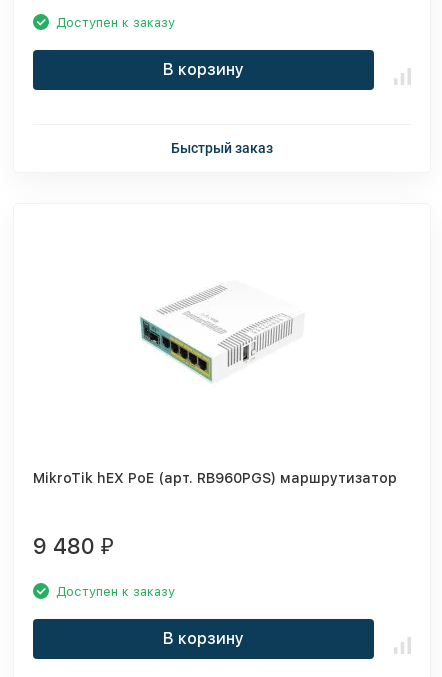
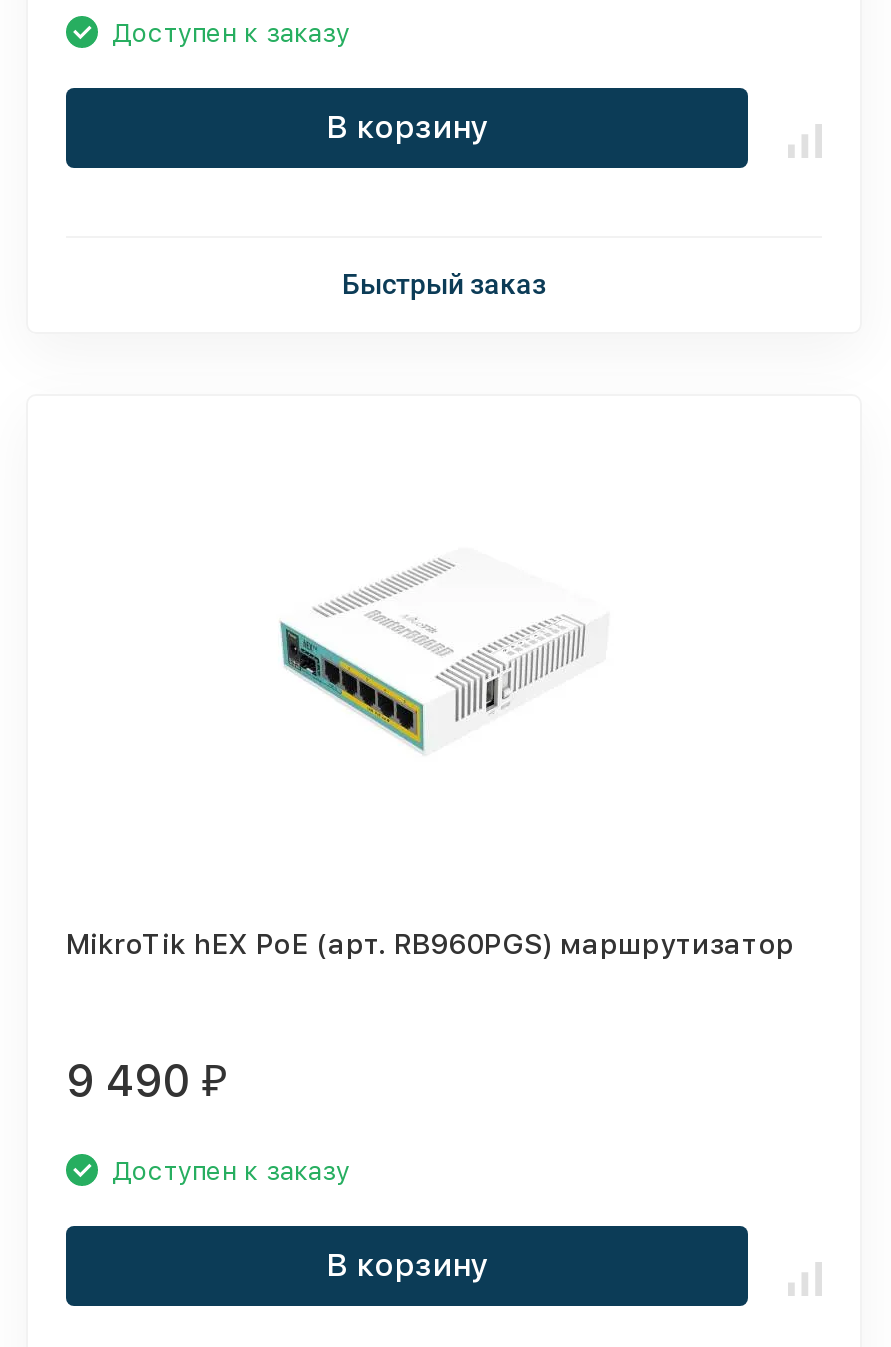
- 9 480 ₽
+ 9 490 ₽
